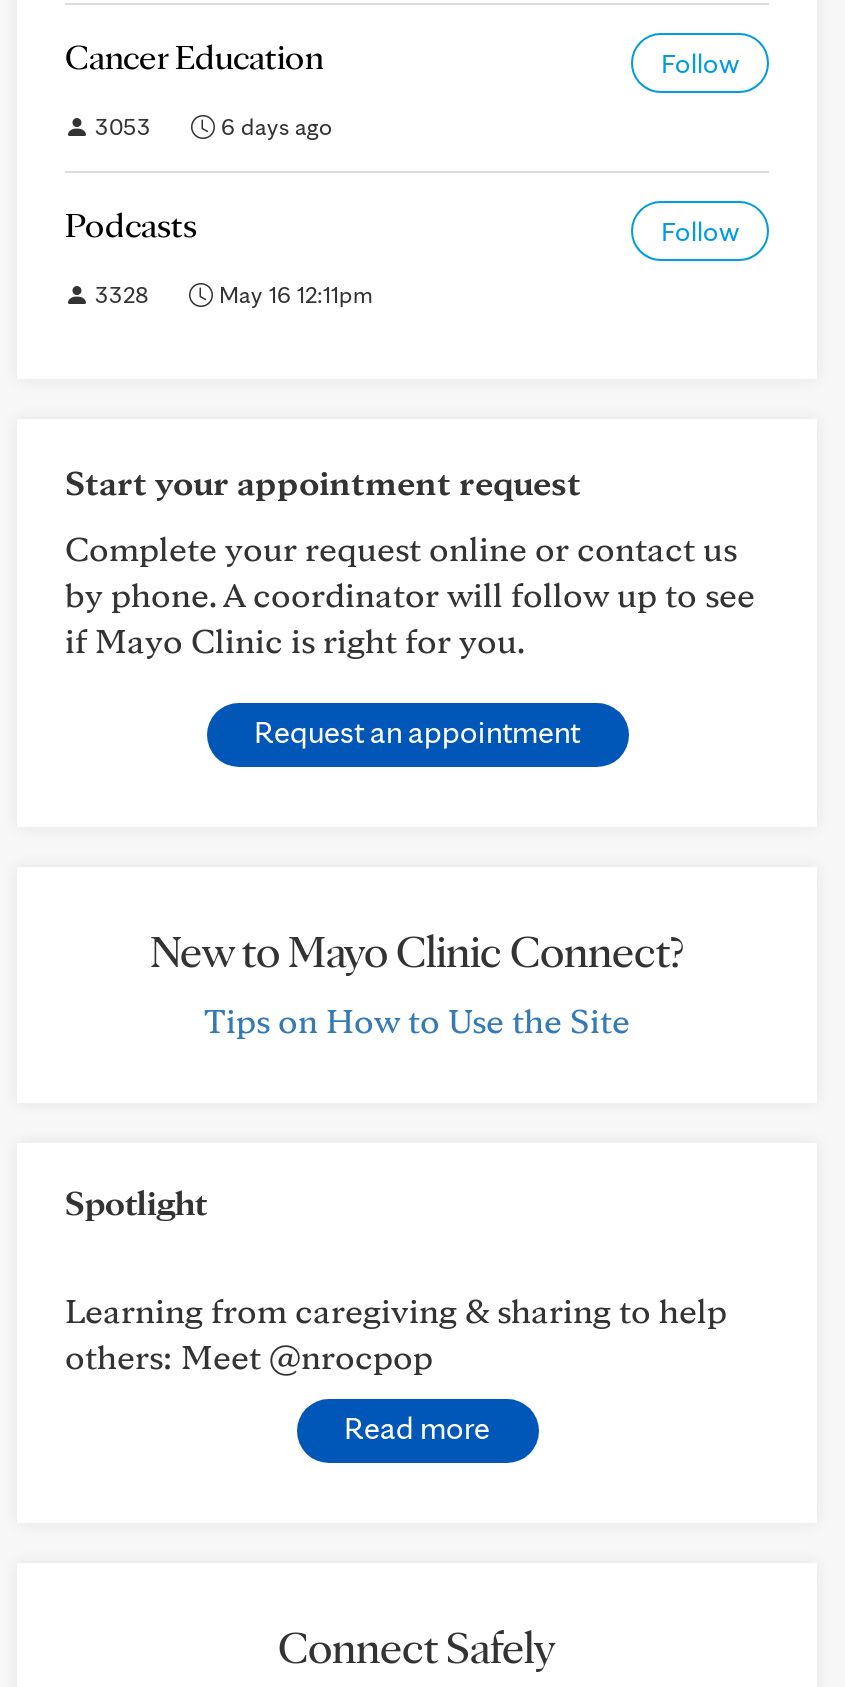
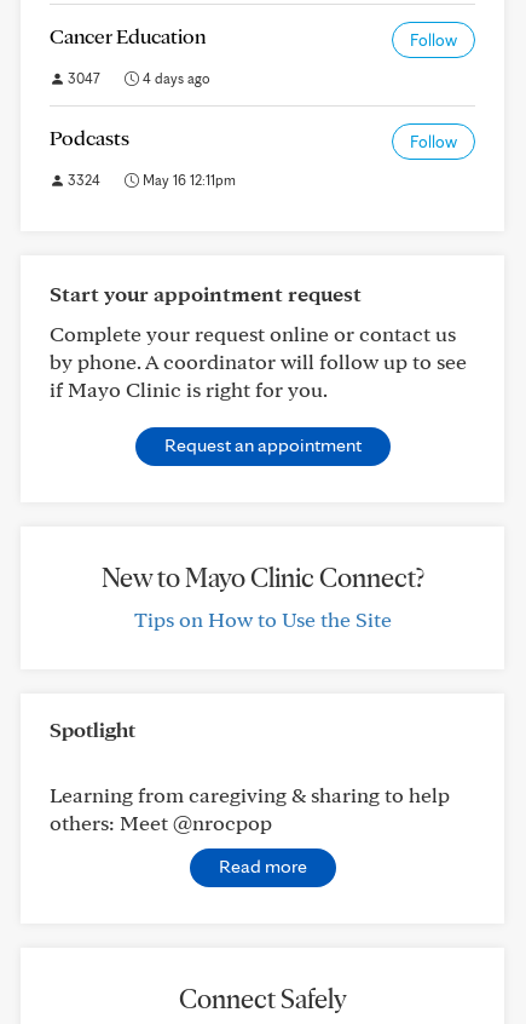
- 3053
+ 3047

- 6 days ago
+ 4 days ago

- 3328
+ 3324
